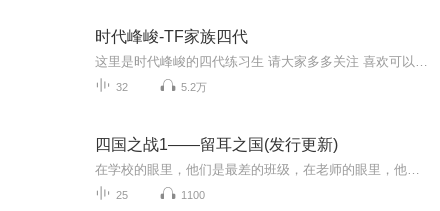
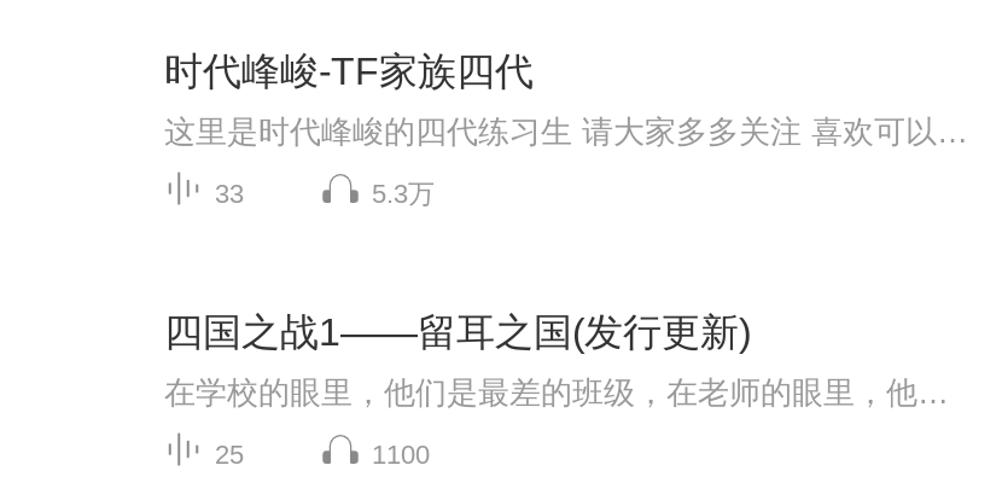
- 32
+ 33

- 5.2万
+ 5.3万
